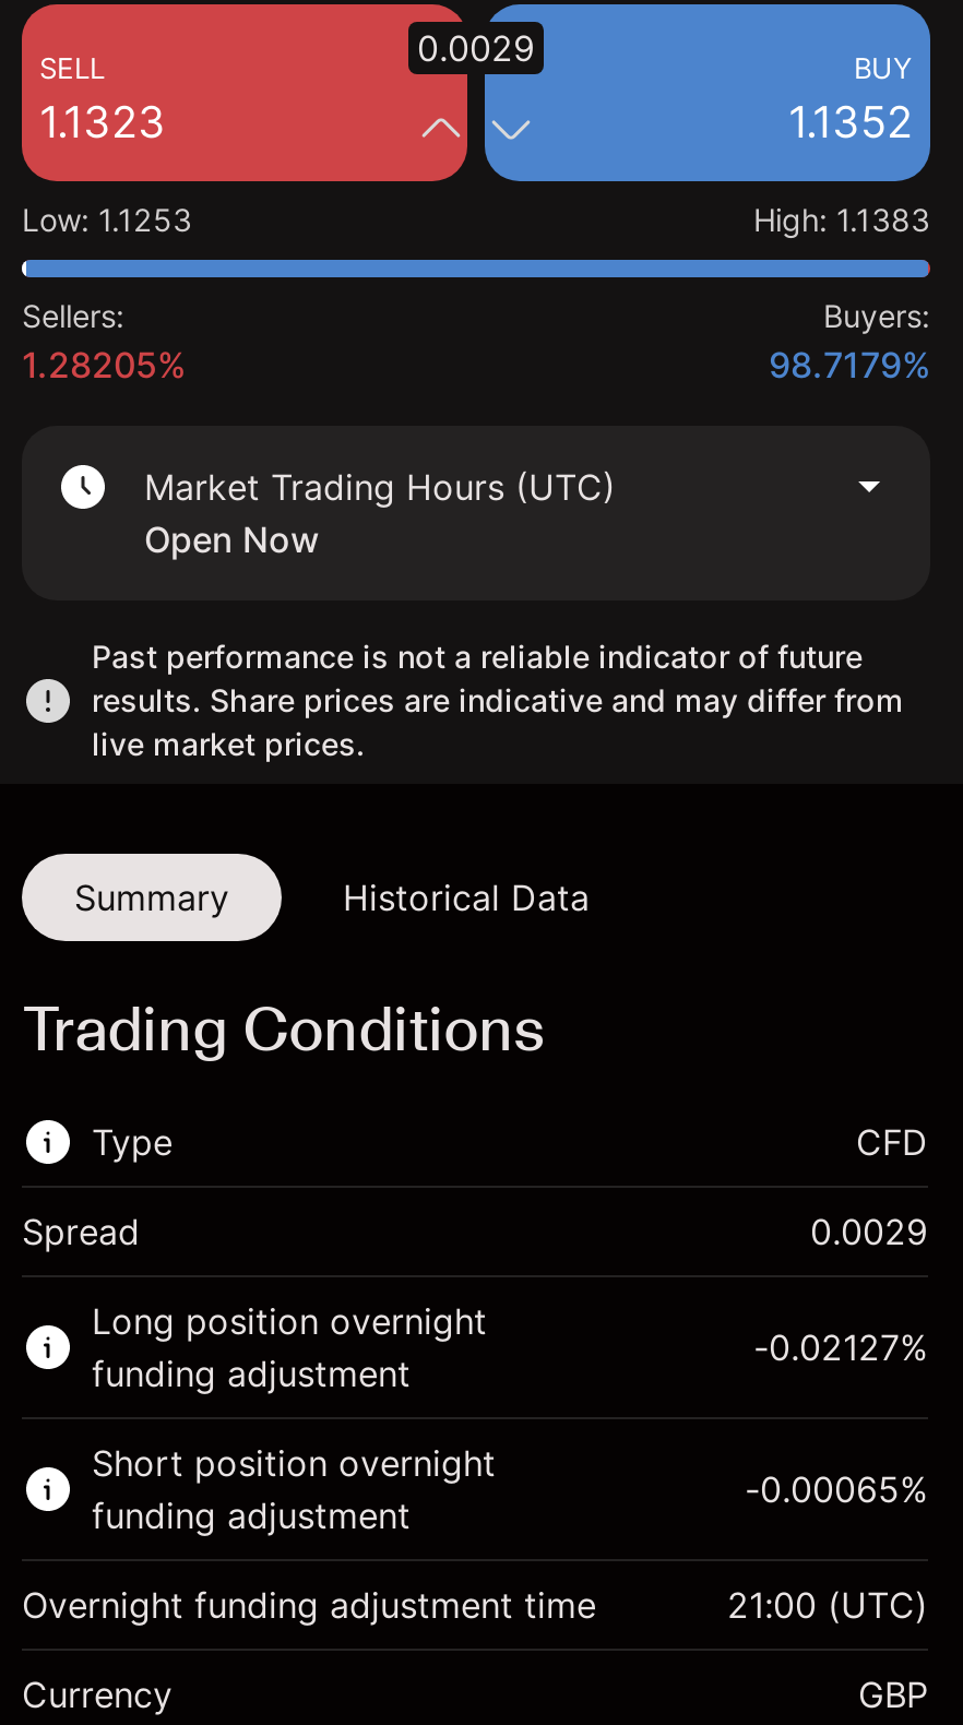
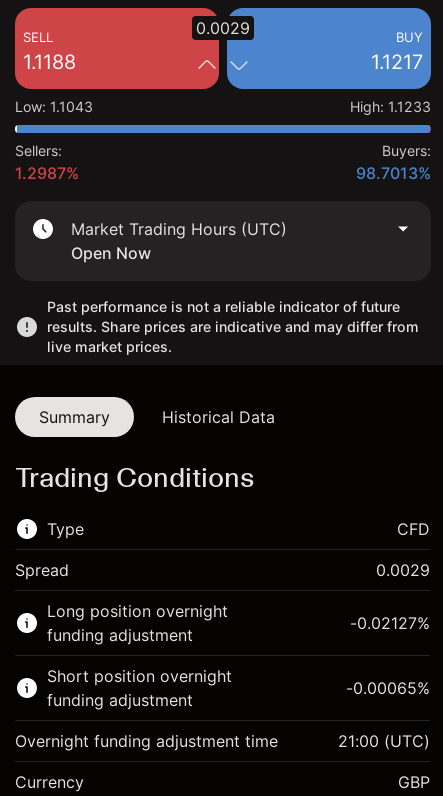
- 1.1323
+ 1.1188

- 1.1352
+ 1.1217

- Low: 1.1253
+ Low: 1.1043

- High: 1.1383
+ High: 1.1233

- 1.28205%
+ 1.2987%

- 98.7179%
+ 98.7013%
